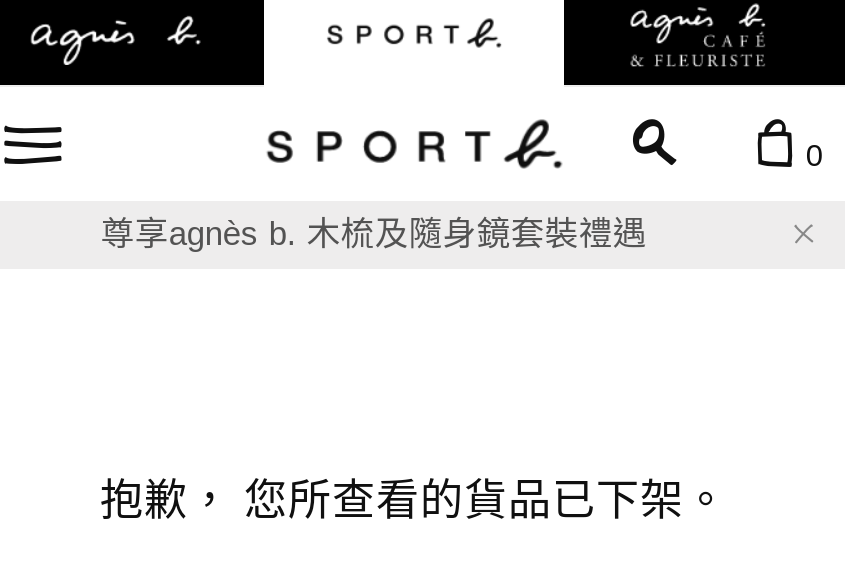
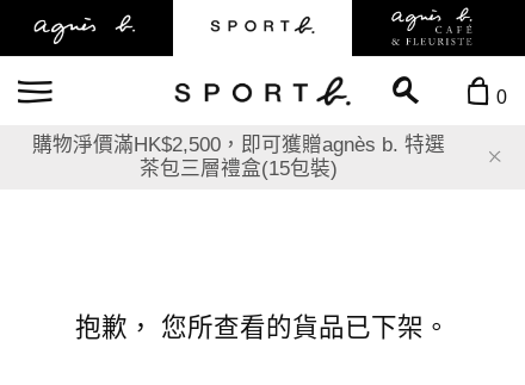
- 尊享agnès b. 木梳及隨身鏡套裝禮遇
+ 購物淨價滿HK$2,500，即可獲贈agnès b. 特選
+ 茶包三層禮盒(15包裝)
